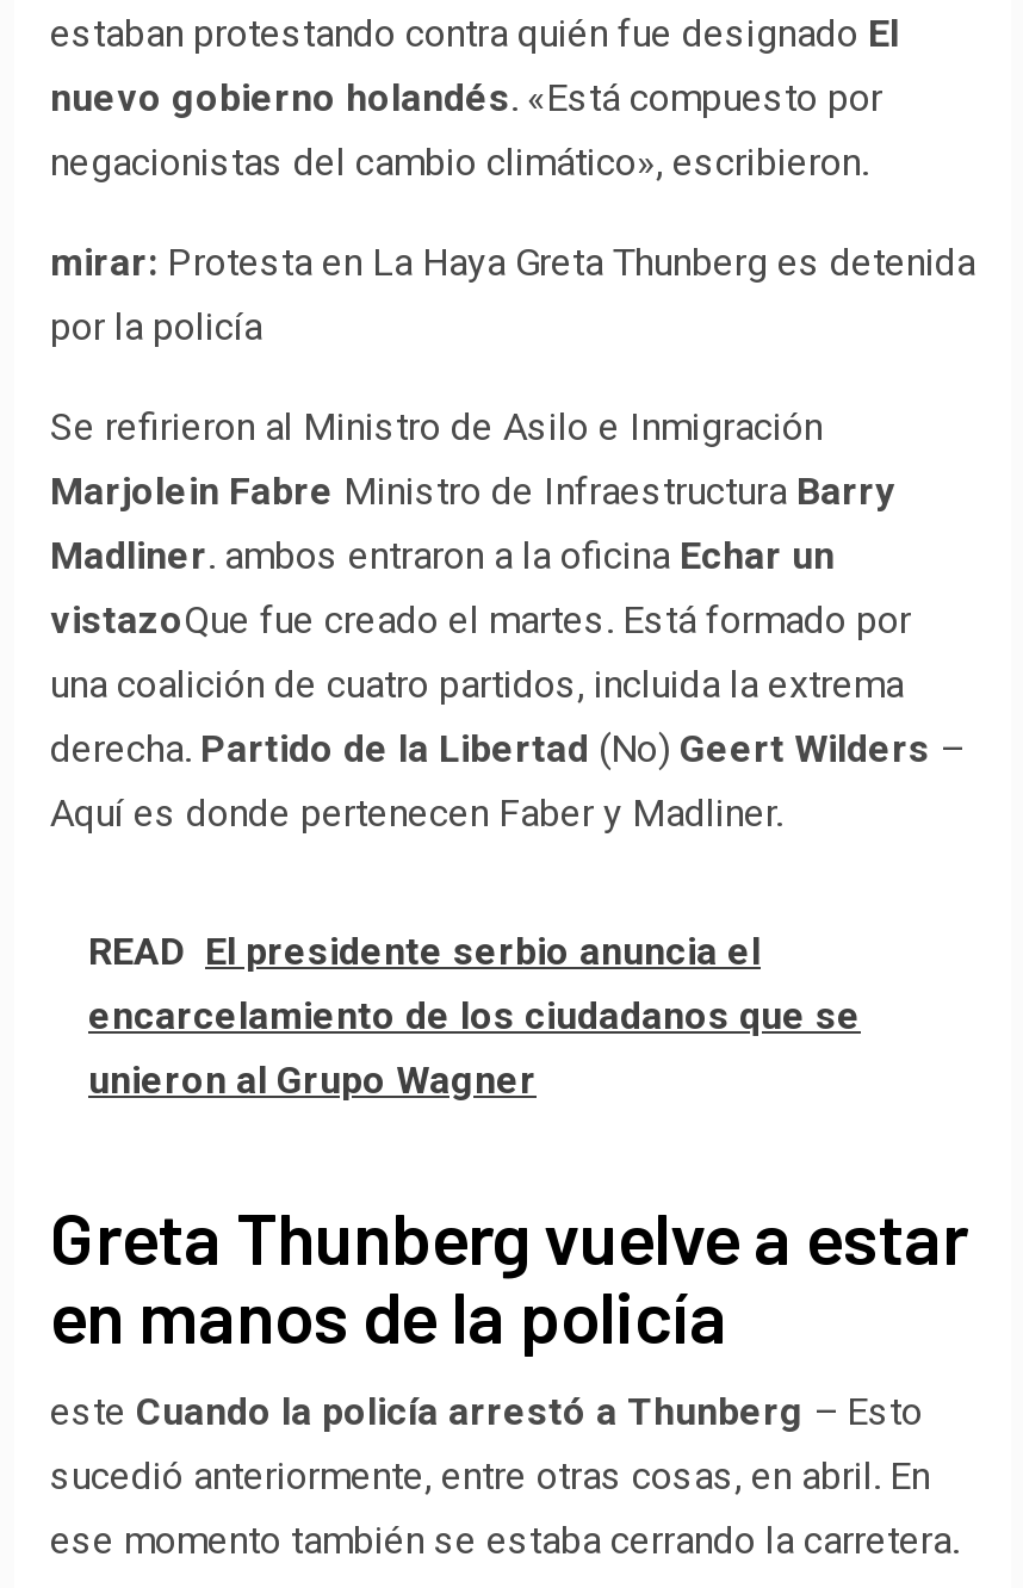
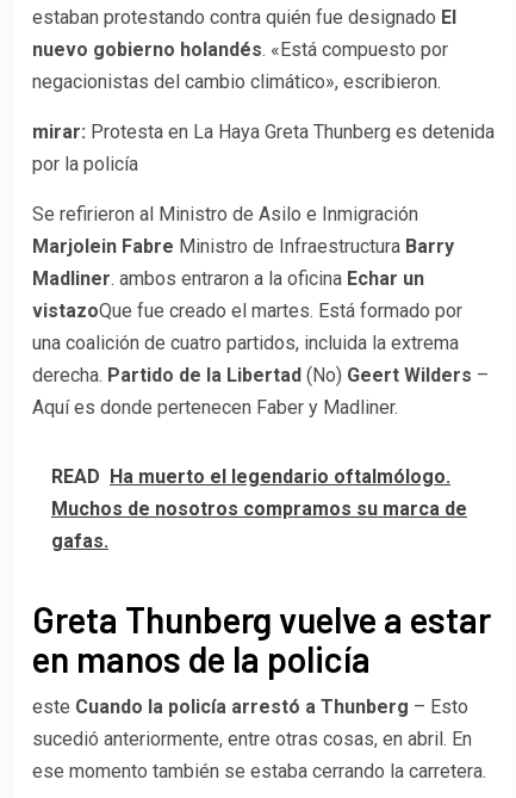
- READ El presidente serbio anuncia el
- encarcelamiento de los ciudadanos que se
- unieron al Grupo Wagner
+ READ Ha muerto el legendario oftalmólogo.
+ Muchos de nosotros compramos su marca de
+ gafas.
